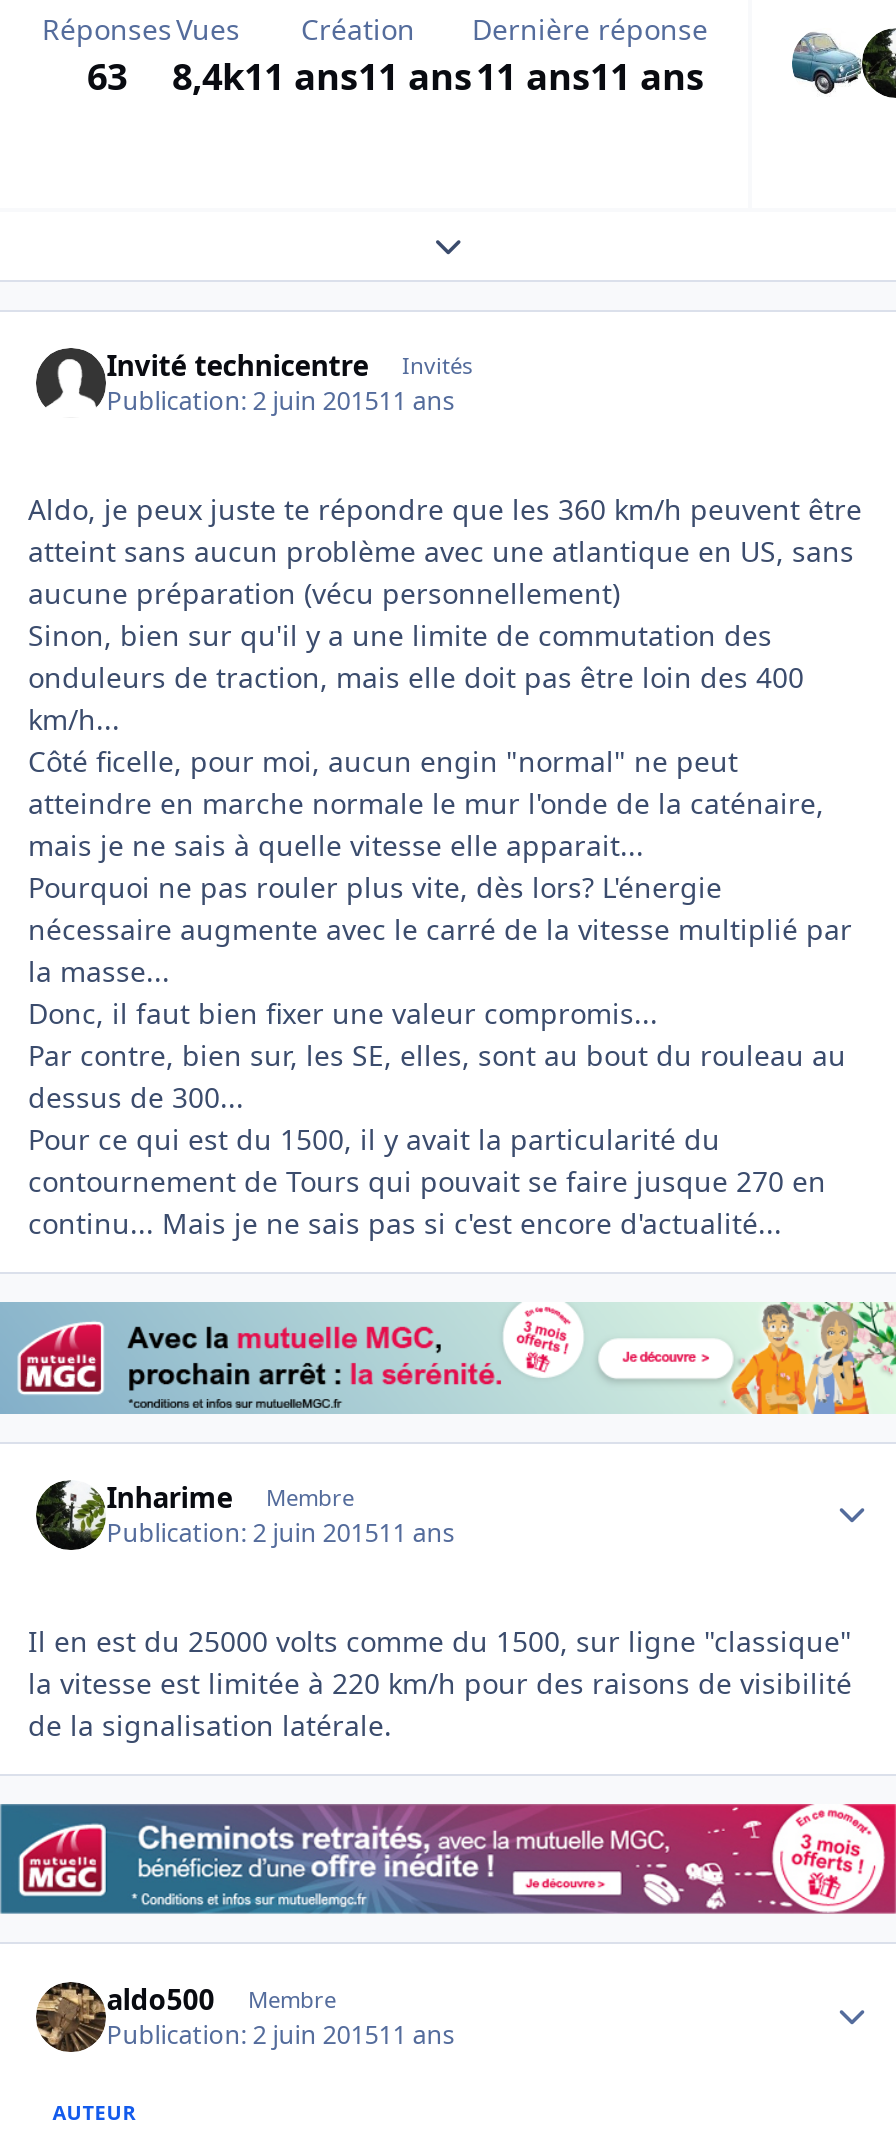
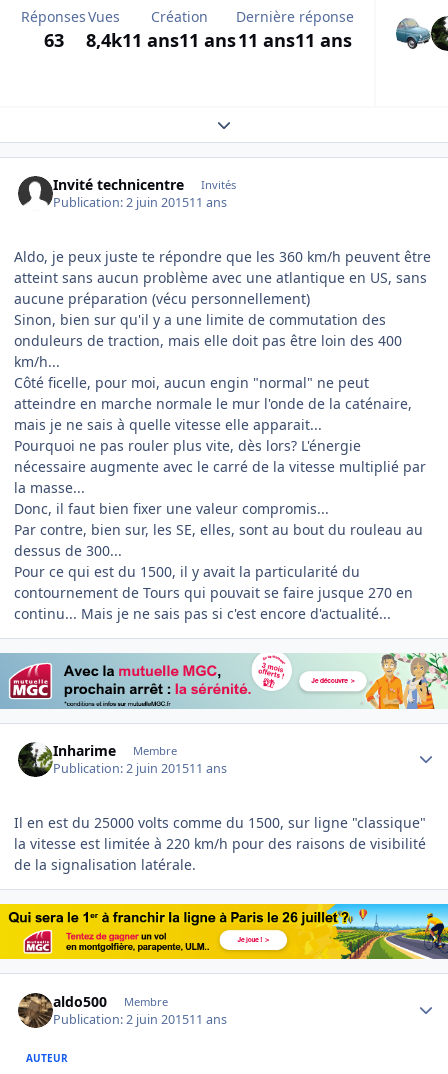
- [image]
+ [image]
